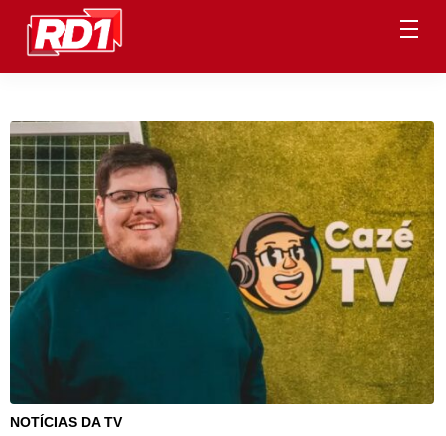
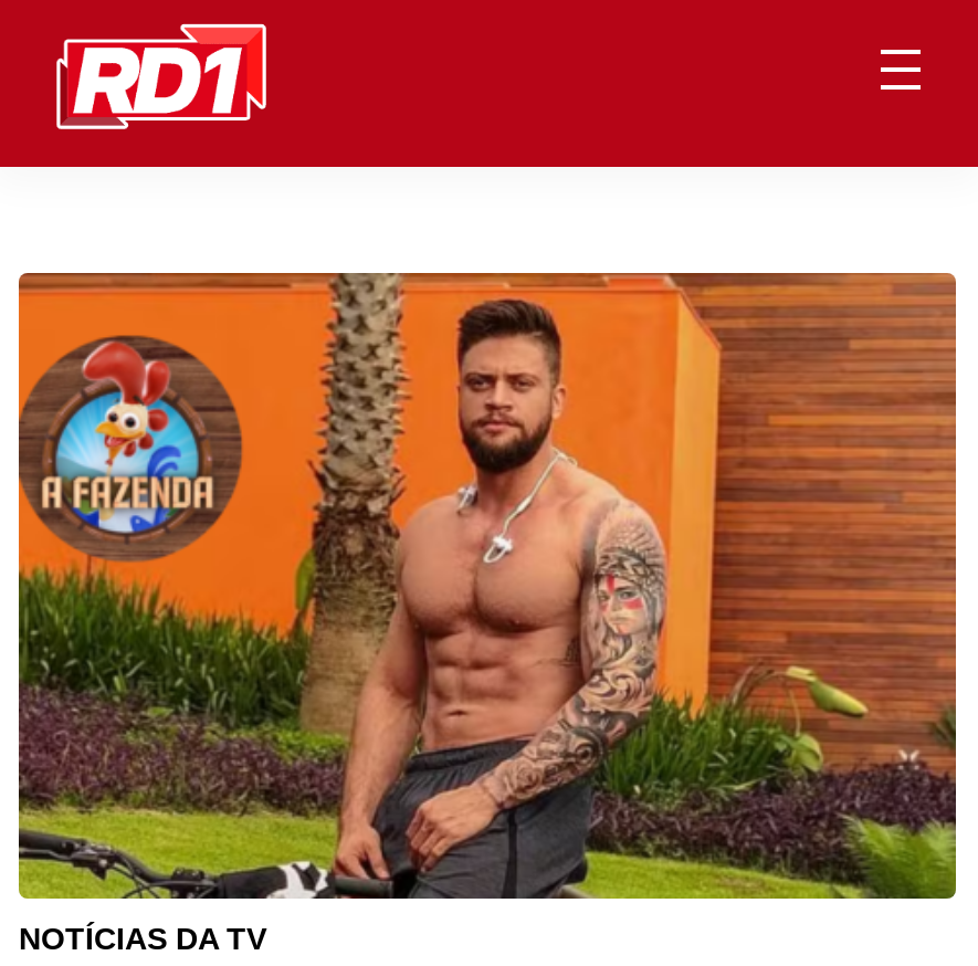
- [image]
+ [image]
